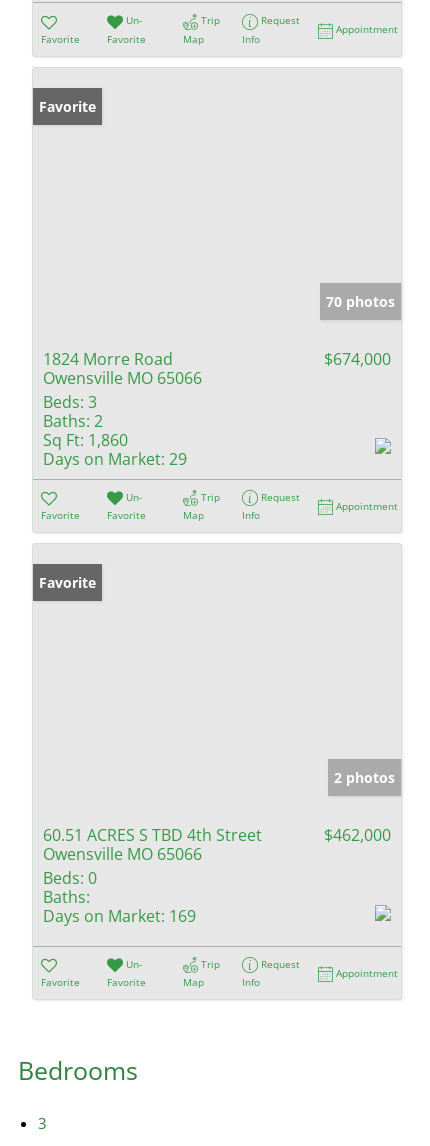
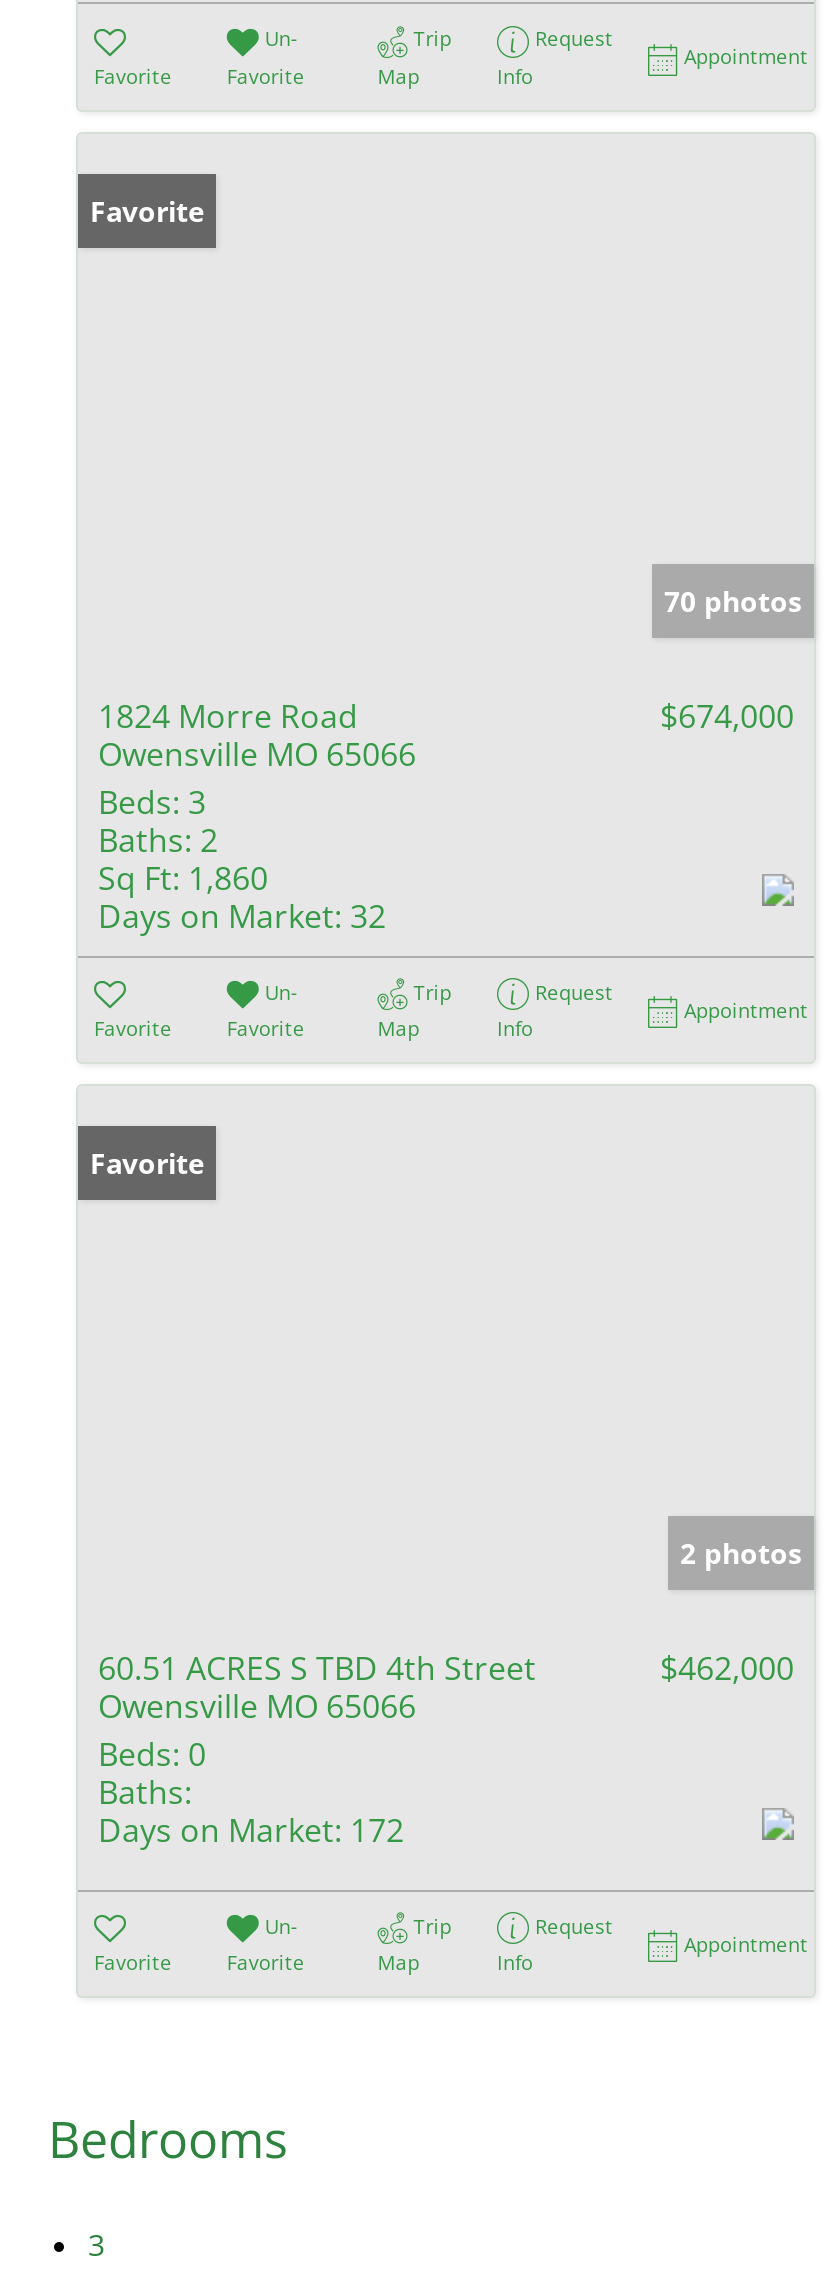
- Days on Market: 29
+ Days on Market: 32

- Days on Market: 169
+ Days on Market: 172
